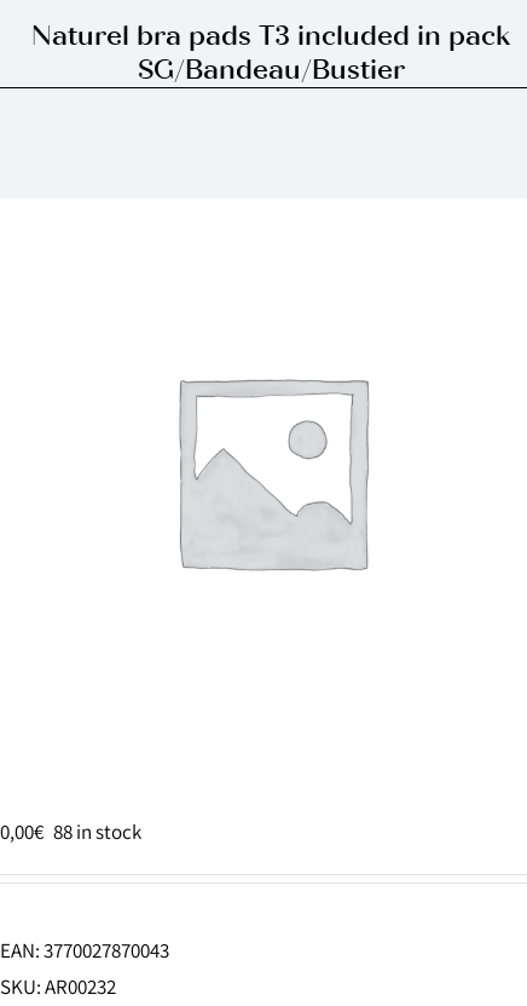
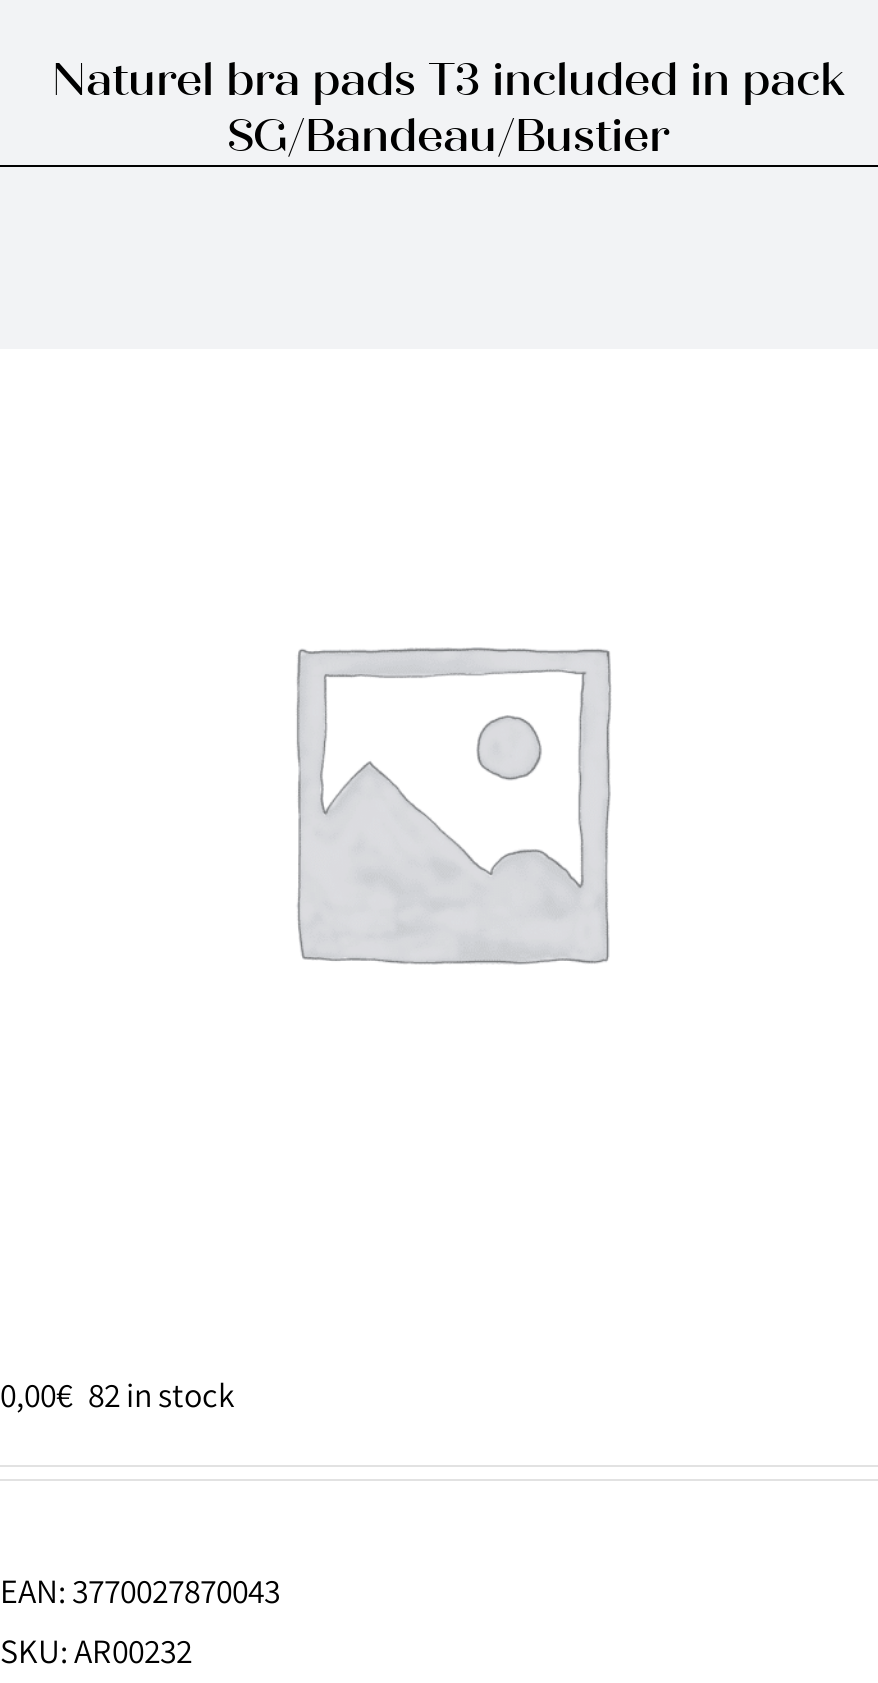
- 0,00€ 88 in stock
+ 0,00€ 82 in stock
